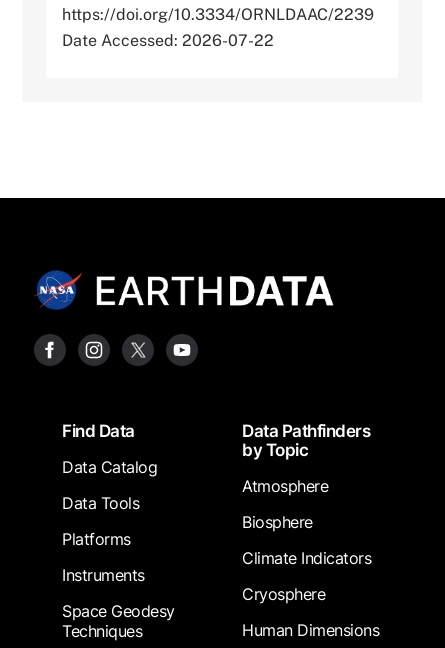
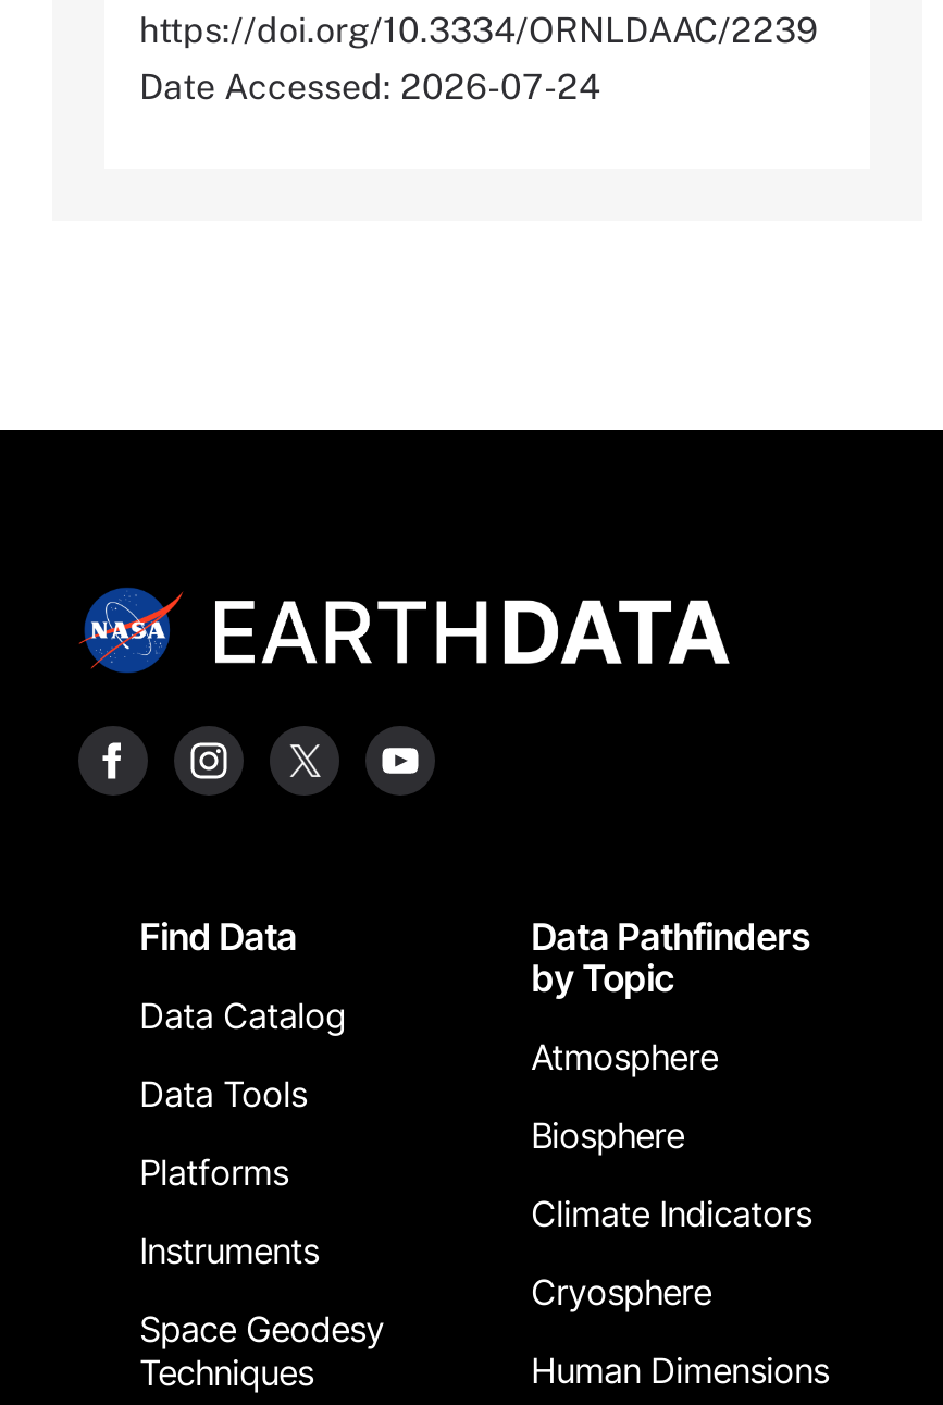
- Date Accessed: 2026-07-22
+ Date Accessed: 2026-07-24
